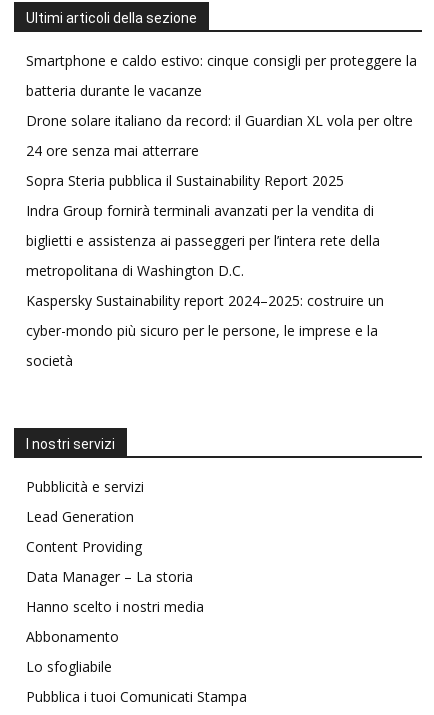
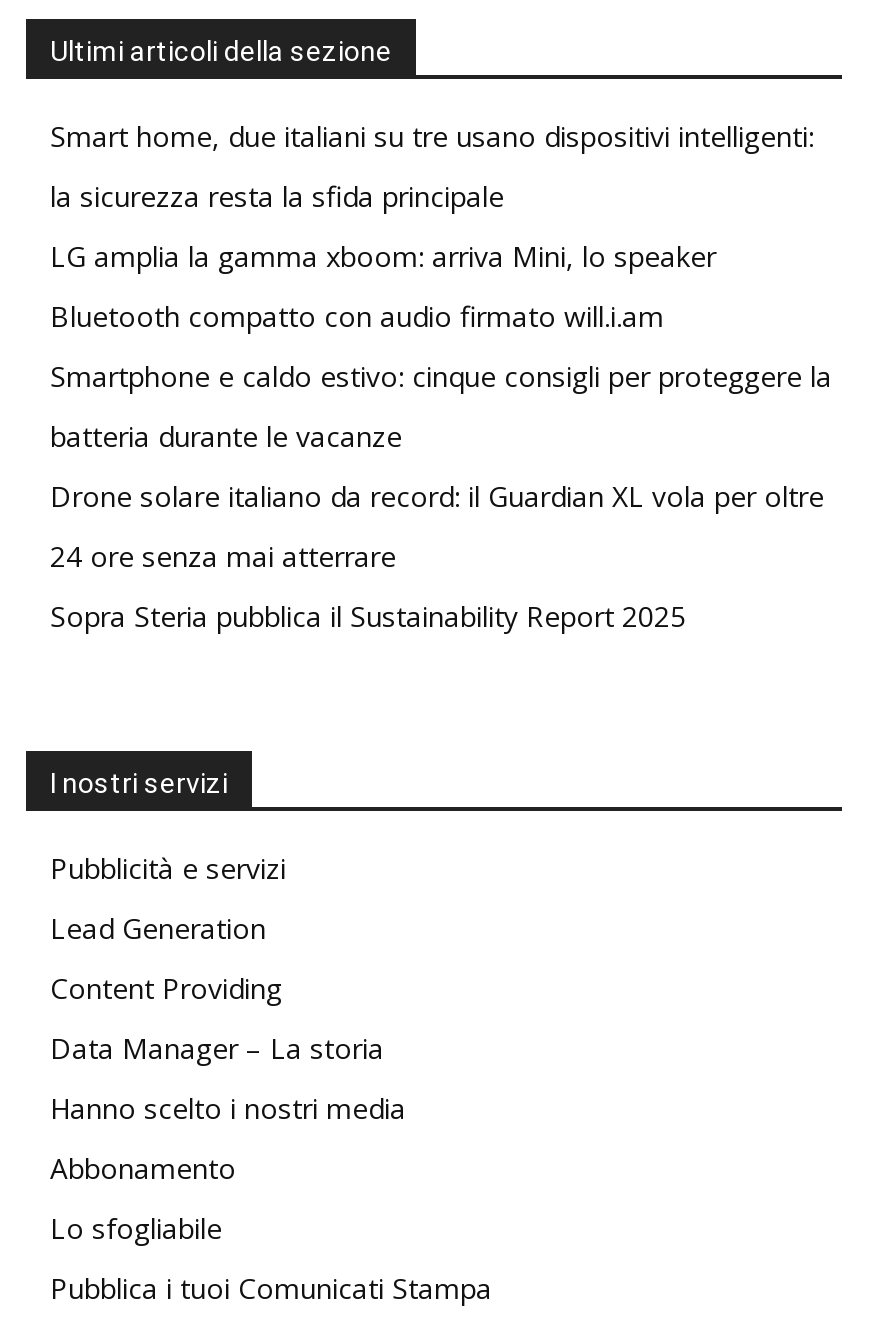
+ Smart home, due italiani su tre usano dispositivi intelligenti:
+ la sicurezza resta la sfida principale
+ LG amplia la gamma xboom: arriva Mini, lo speaker
+ Bluetooth compatto con audio firmato will.i.am

moved down: Smartphone e caldo estivo: cinque consigli per proteggere la | batteria durante le vacanze | Drone solare italiano da record: il Guardian XL vola per oltre | 24 ore senza mai atterrare | Sopra Steria pubblica il Sustainability Report 2025

- Indra Group fornirà terminali avanzati per la vendita di
- biglietti e assistenza ai passeggeri per l’intera rete della
- metropolitana di Washington D.C.
- Kaspersky Sustainability report 2024–2025: costruire un
- cyber-mondo più sicuro per le persone, le imprese e la
- società
